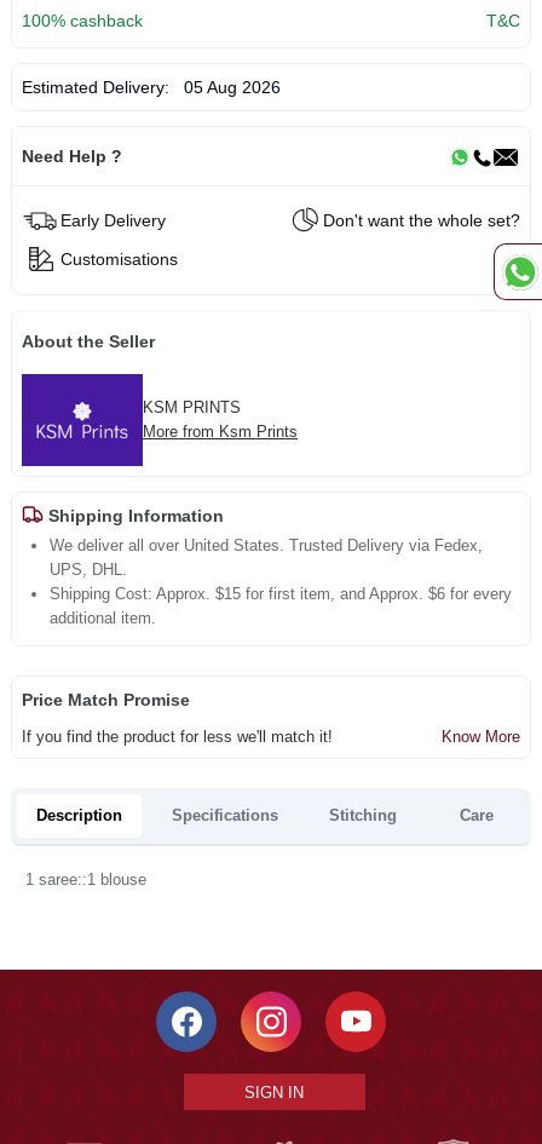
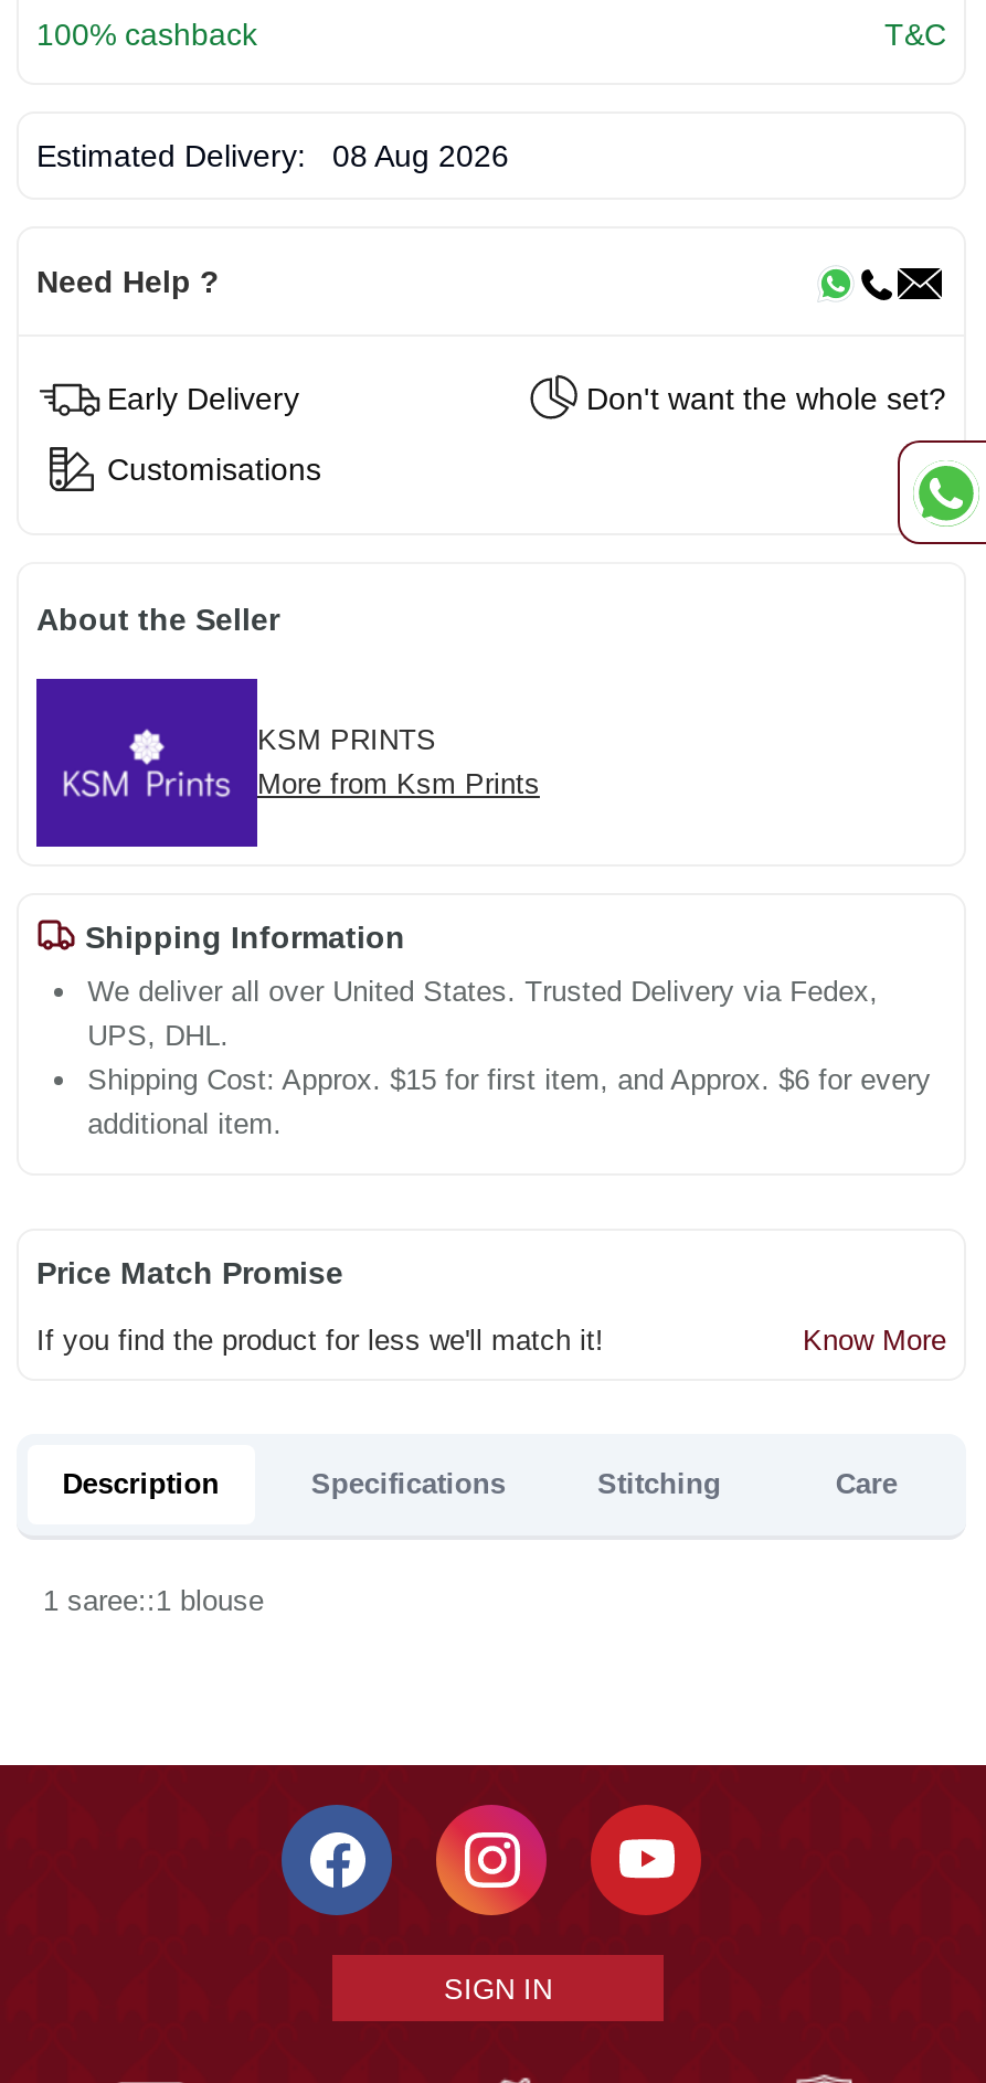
- Estimated Delivery: 05 Aug 2026
+ Estimated Delivery: 08 Aug 2026
